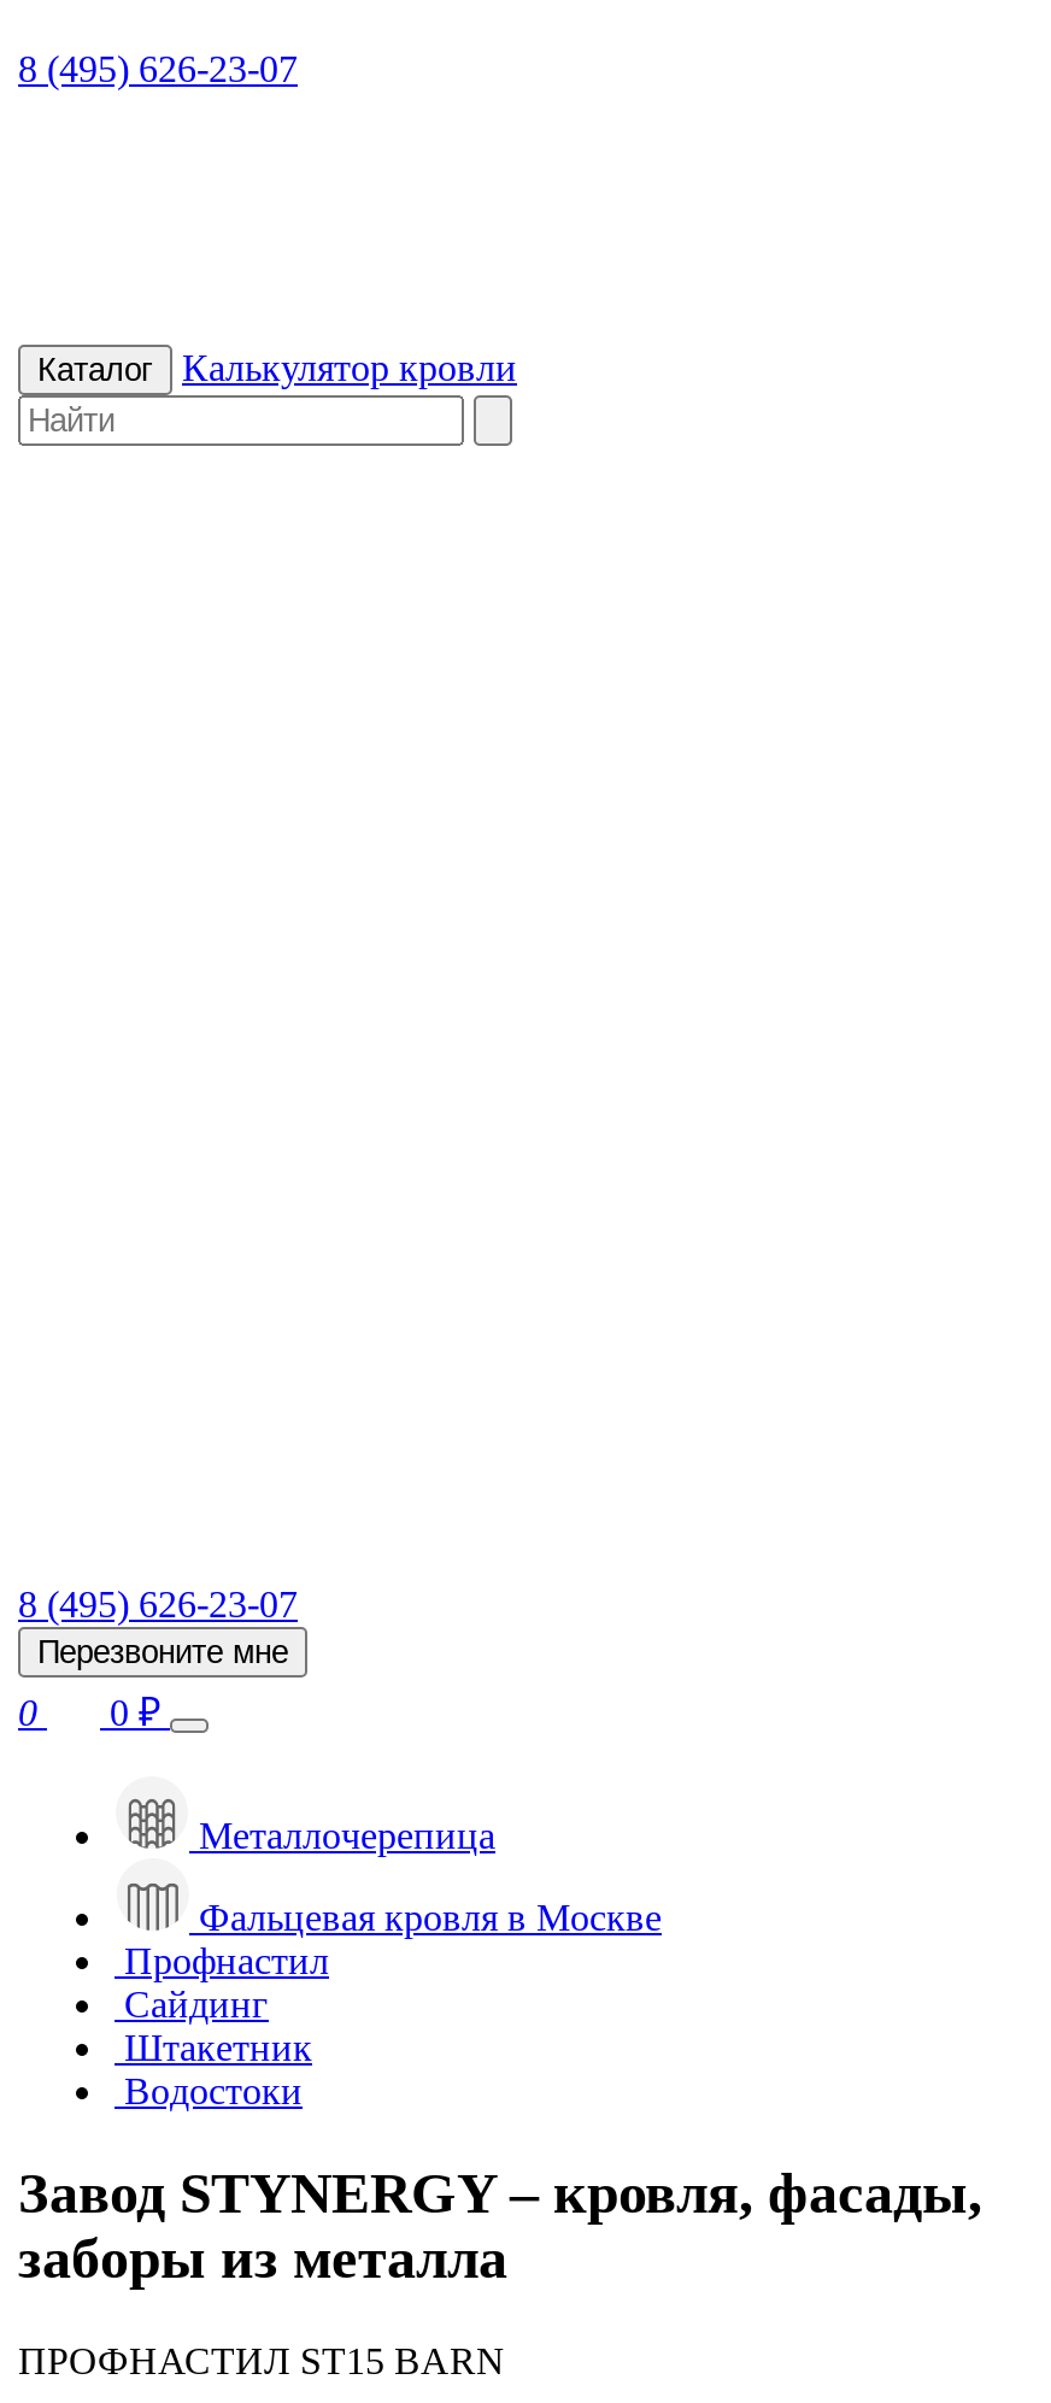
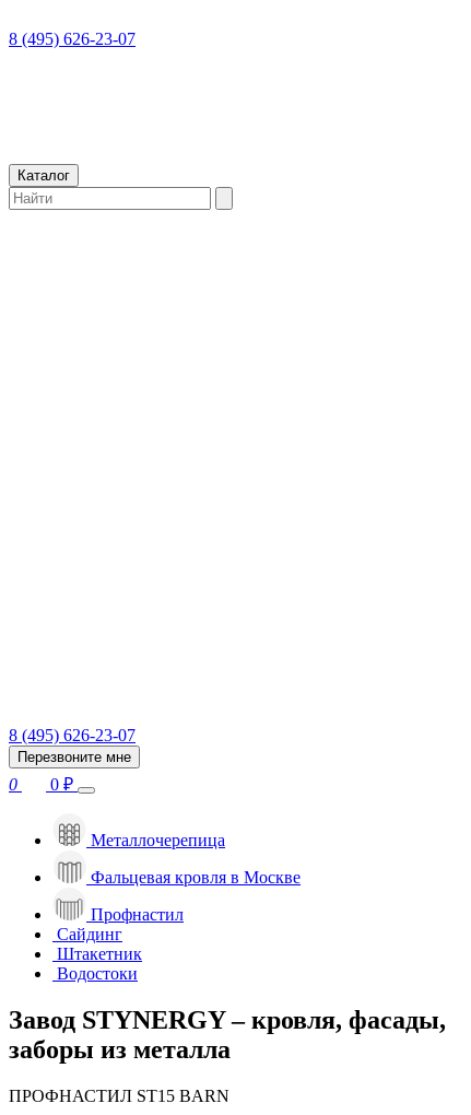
- Калькулятор кровли
